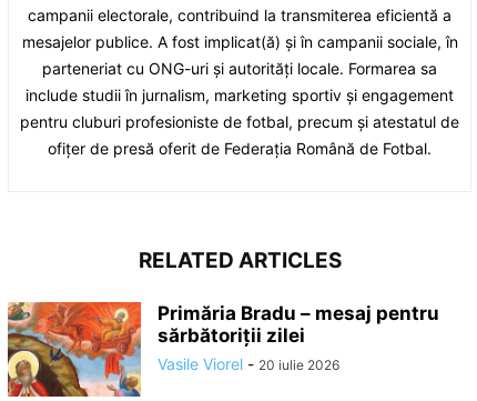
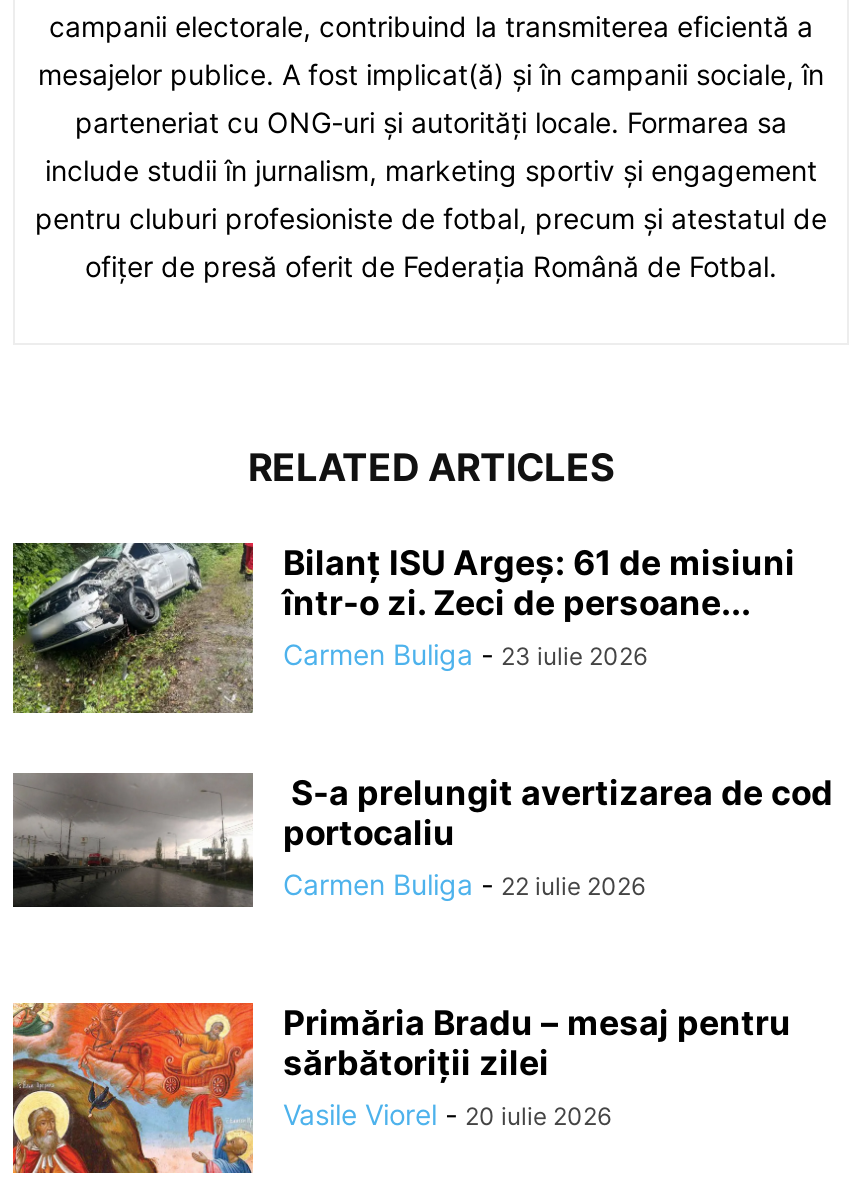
+ [image]
+ Bilanț ISU Argeș: 61 de misiuni
+ într-o zi. Zeci de persoane...
+ Carmen Buliga - 23 iulie 2026

+ [image]
+ S-a prelungit avertizarea de cod
+ portocaliu
+ Carmen Buliga - 22 iulie 2026
